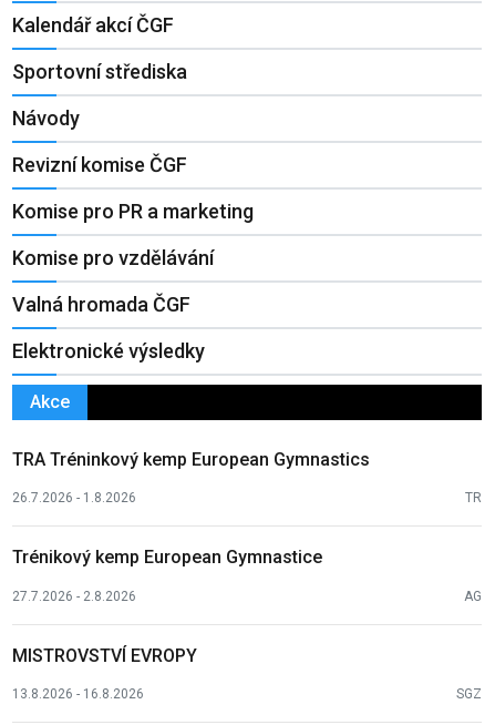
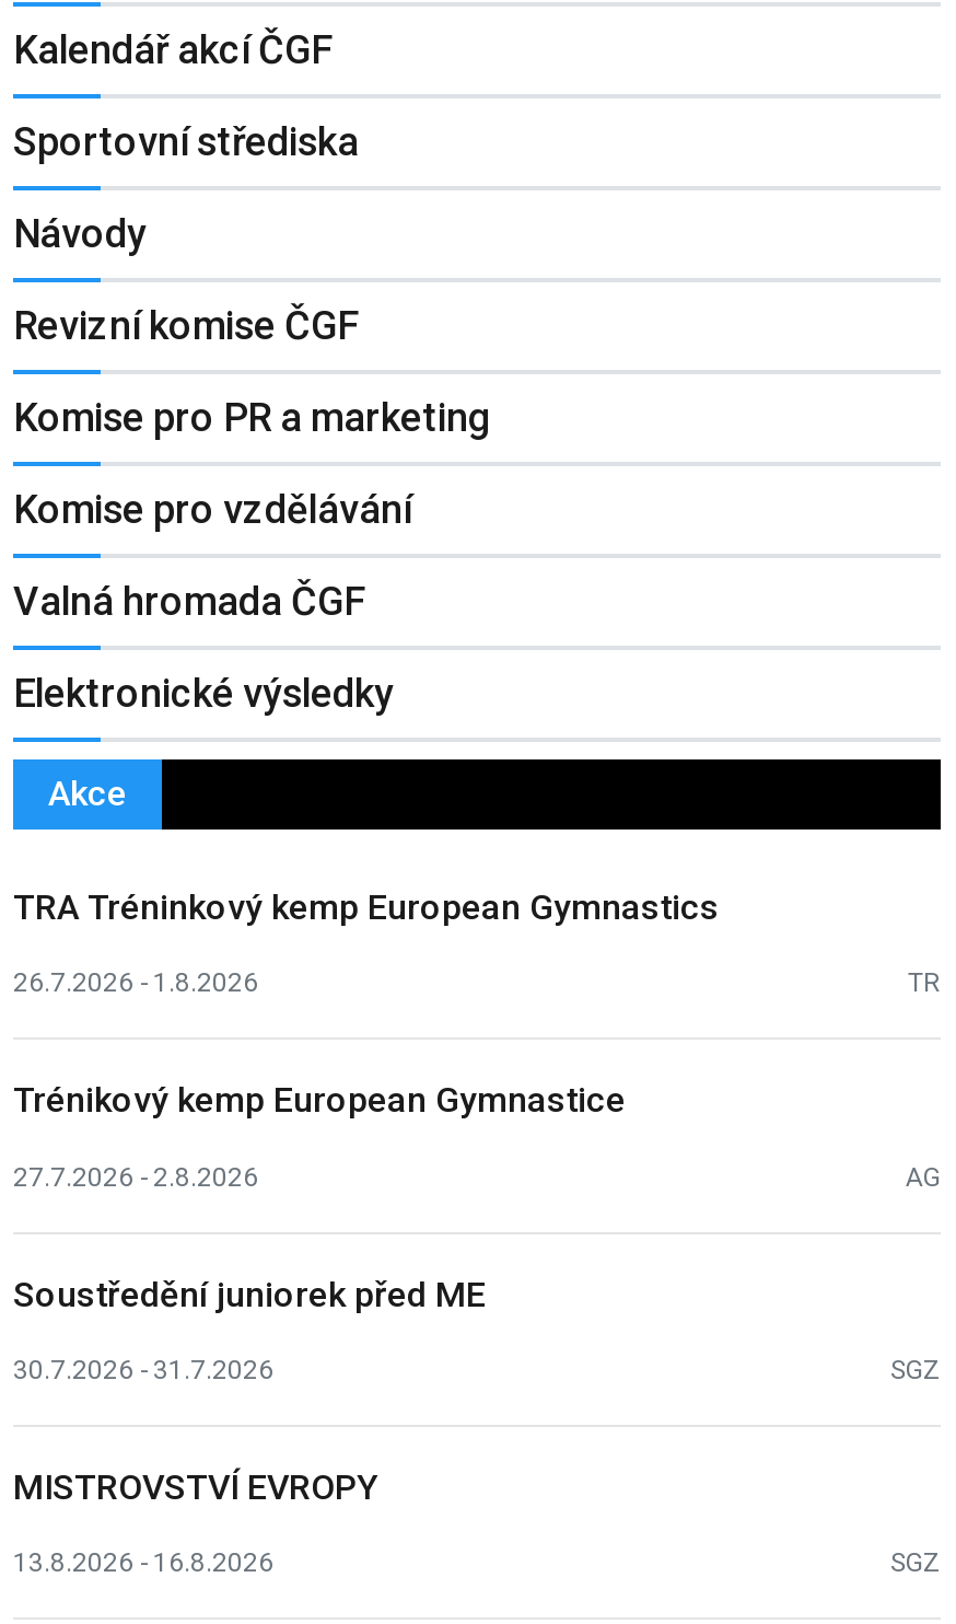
+ Soustředění juniorek před ME
+ 30.7.2026 - 31.7.2026
+ SGZ
